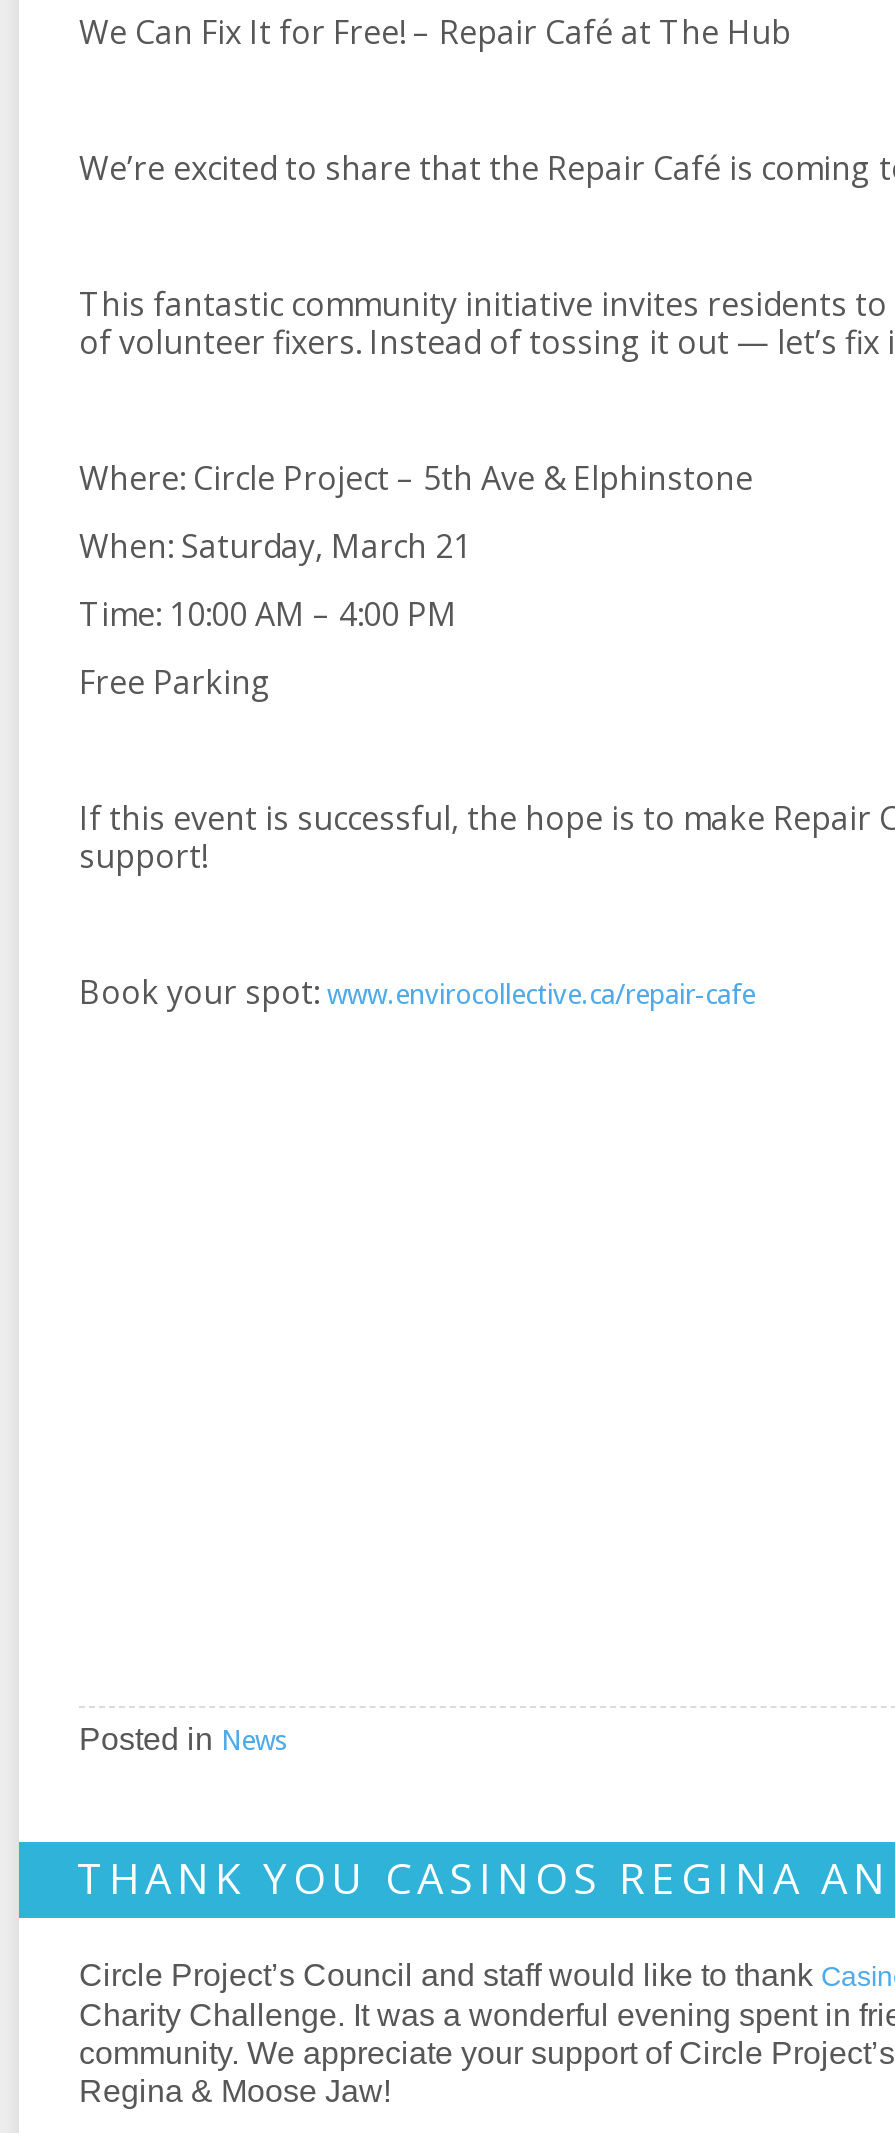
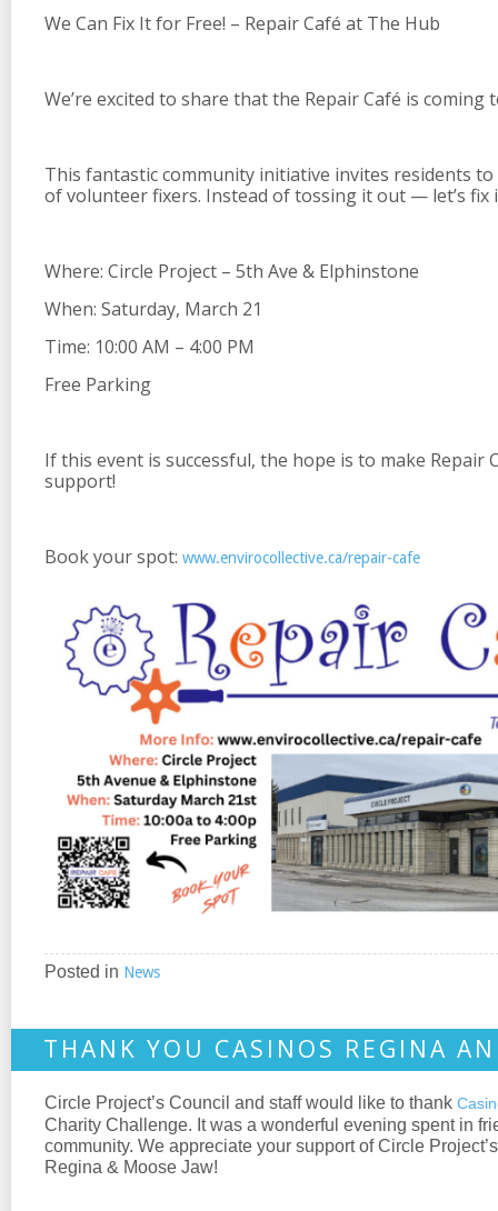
+ [image]
